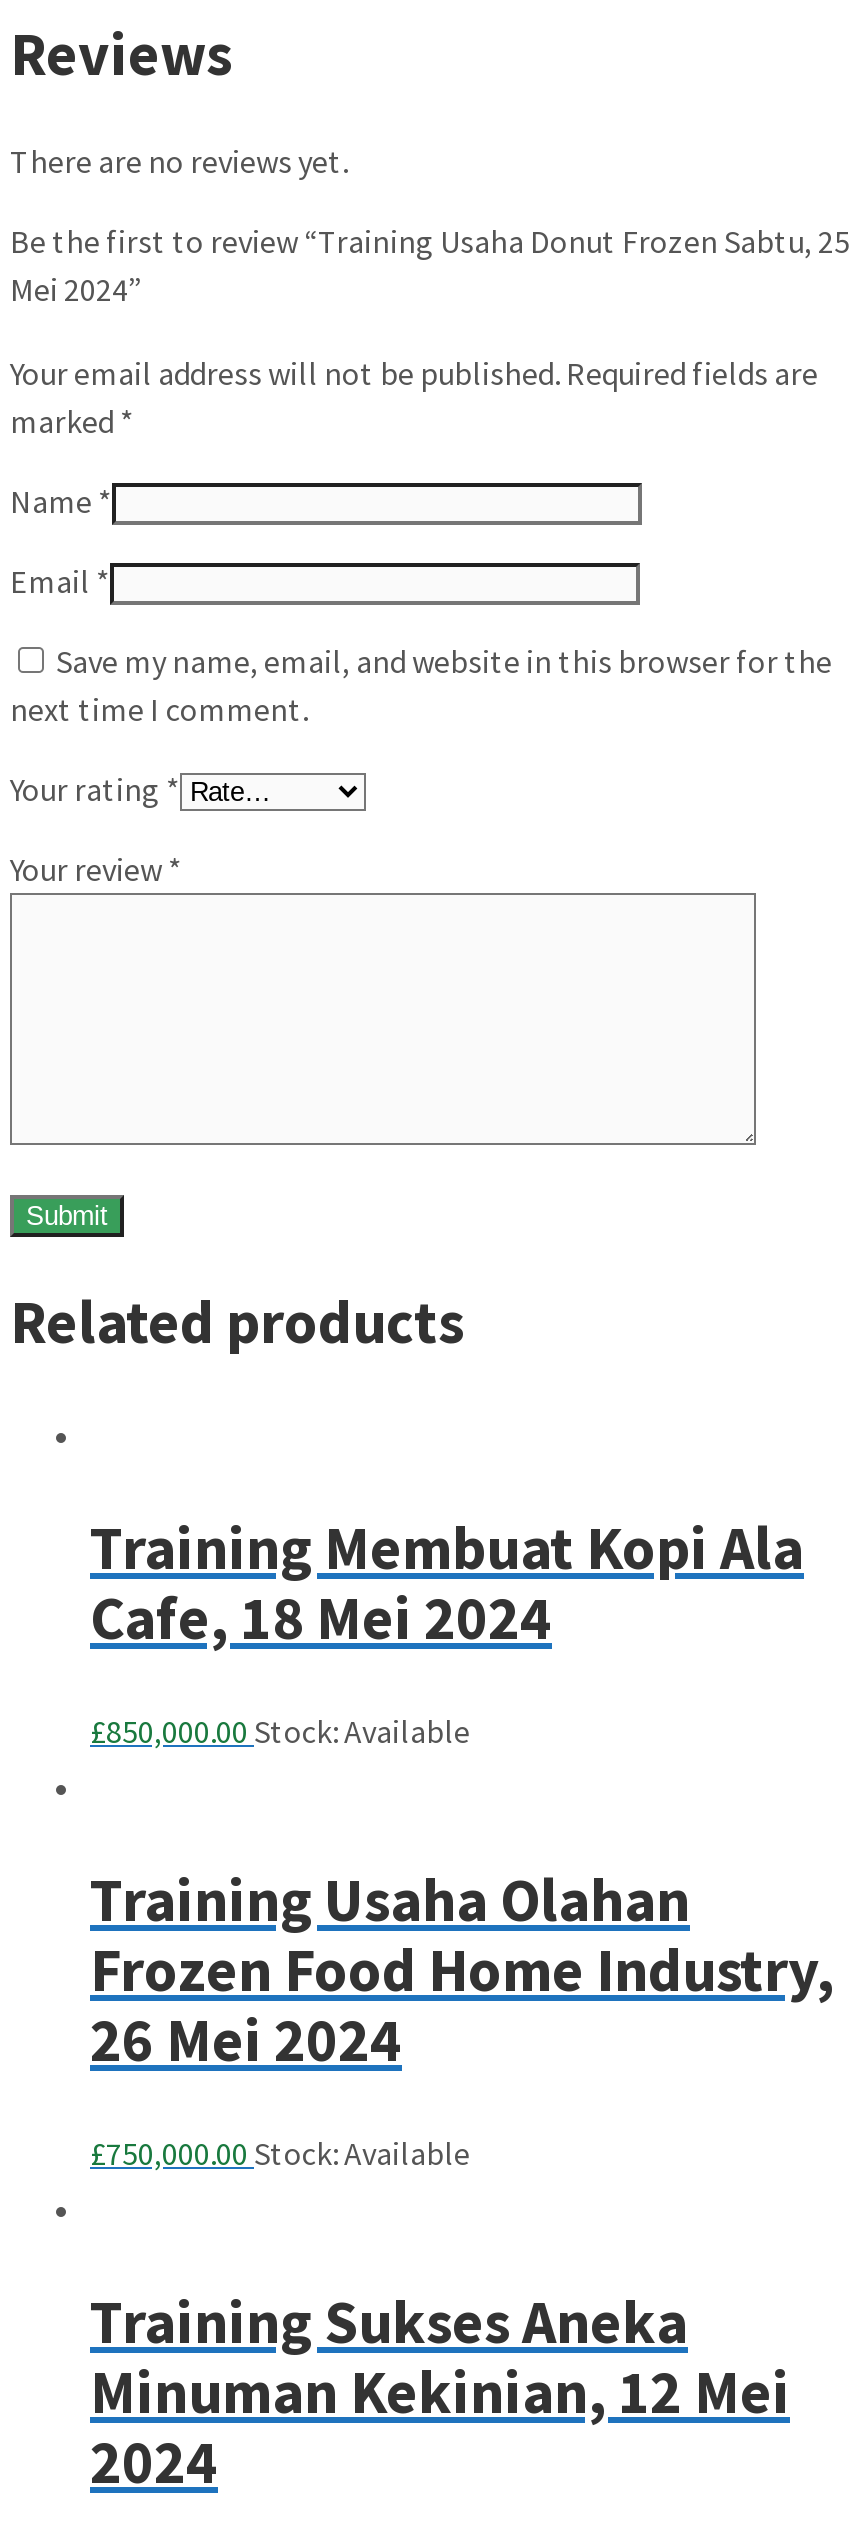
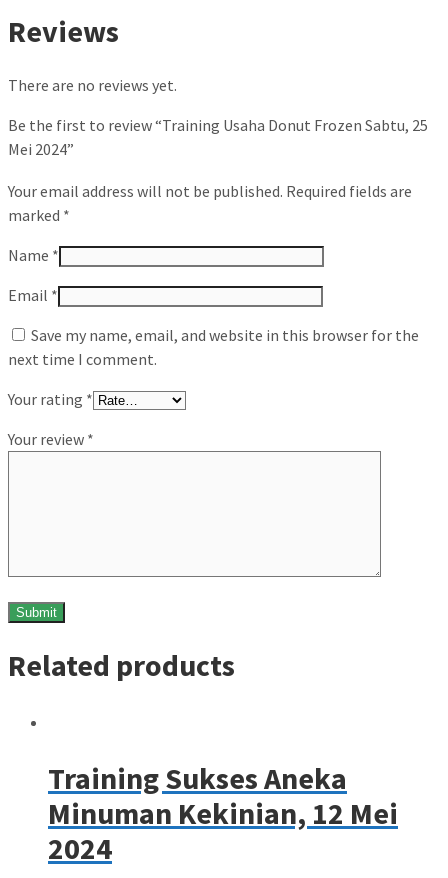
- Training Membuat Kopi Ala
- Cafe, 18 Mei 2024
- £850,000.00 Stock: Available
- Training Usaha Olahan
- Frozen Food Home Industry,
- 26 Mei 2024
- £750,000.00 Stock: Available
